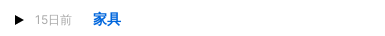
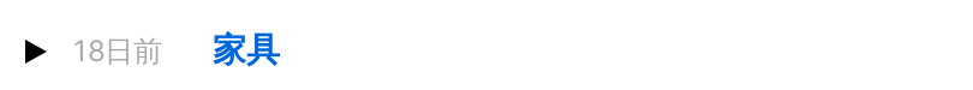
- 15日前 家具
+ 18日前 家具
